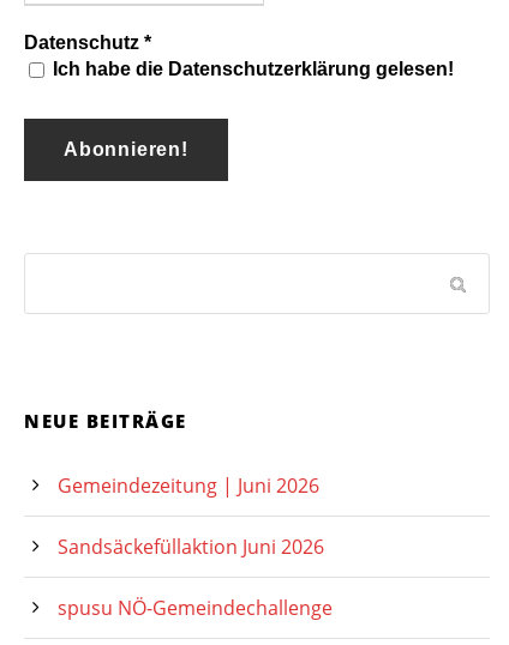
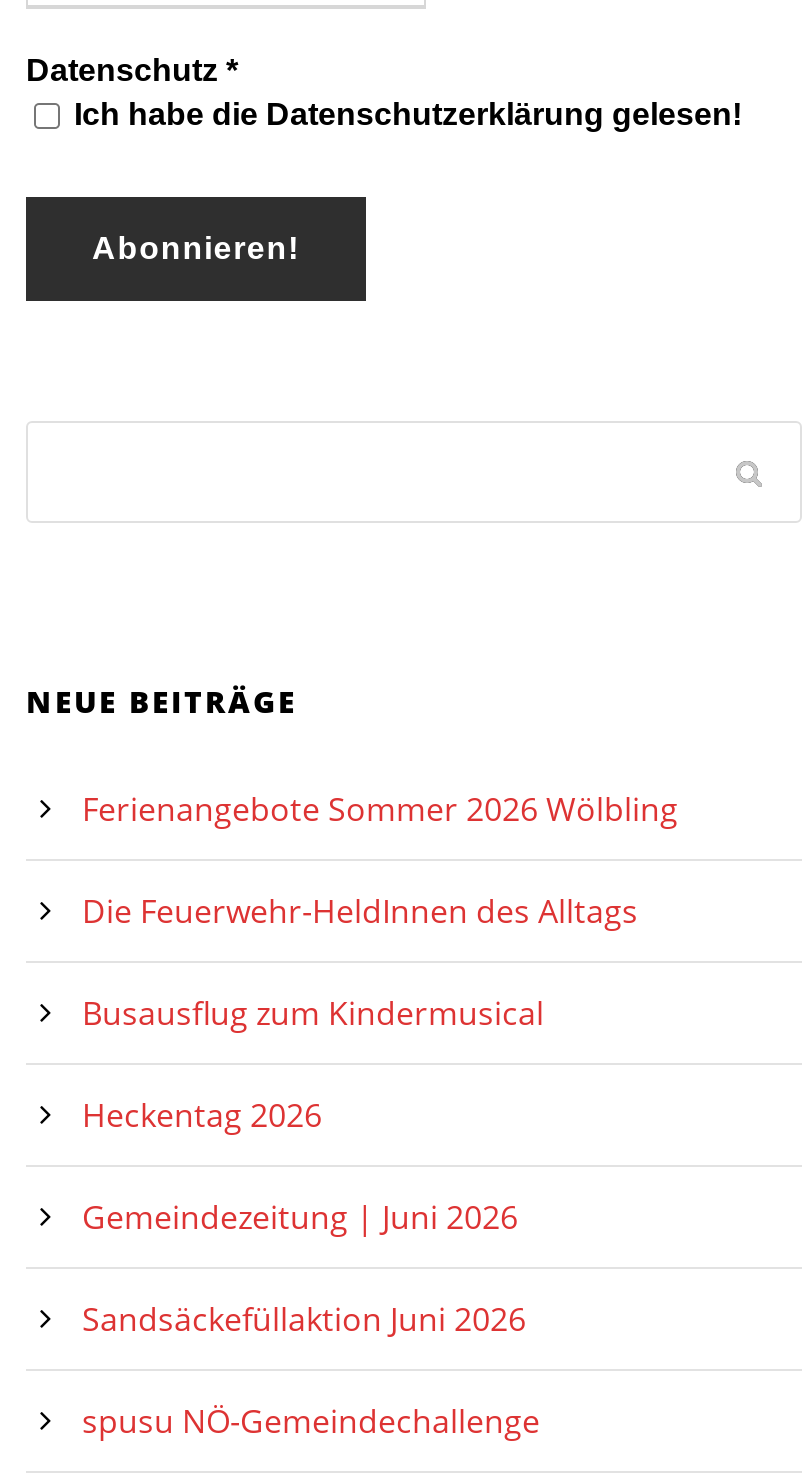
+ Ferienangebote Sommer 2026 Wölbling
+ Die Feuerwehr-HeldInnen des Alltags
+ Busausflug zum Kindermusical
+ Heckentag 2026
